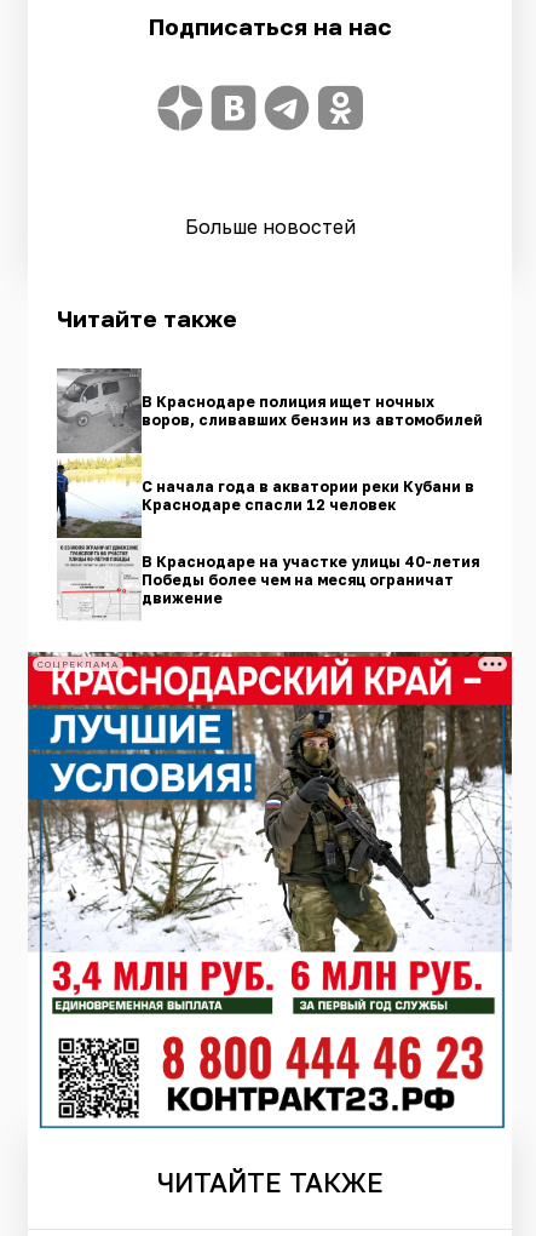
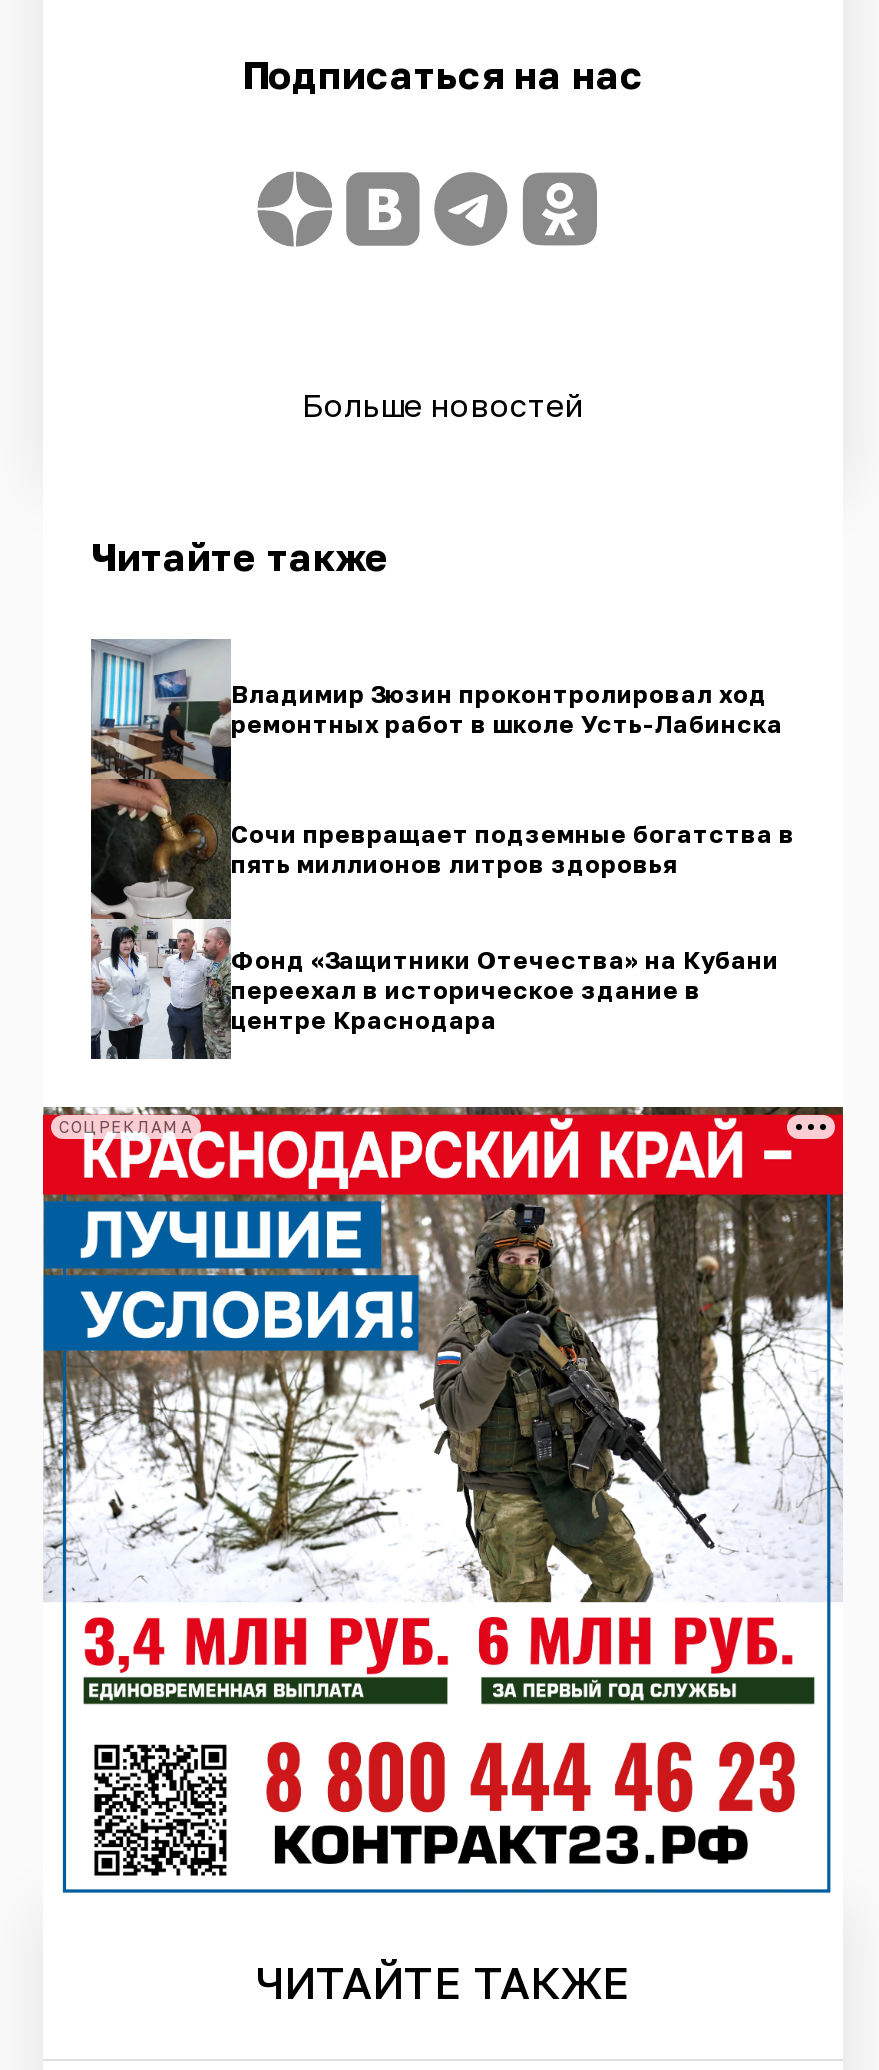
- [image]
- В Краснодаре полиция ищет ночных
- воров, сливавших бензин из автомобилей
+ [image]
+ Владимир Зюзин проконтролировал ход
+ ремонтных работ в школе Усть-Лабинска

- С начала года в акватории реки Кубани в
- Краснодаре спасли 12 человек
+ Сочи превращает подземные богатства в
+ пять миллионов литров здоровья

- В Краснодаре на участке улицы 40-летия
- Победы более чем на месяц ограничат
- движение
+ Фонд «Защитники Отечества» на Кубани
+ переехал в историческое здание в
+ центре Краснодара
